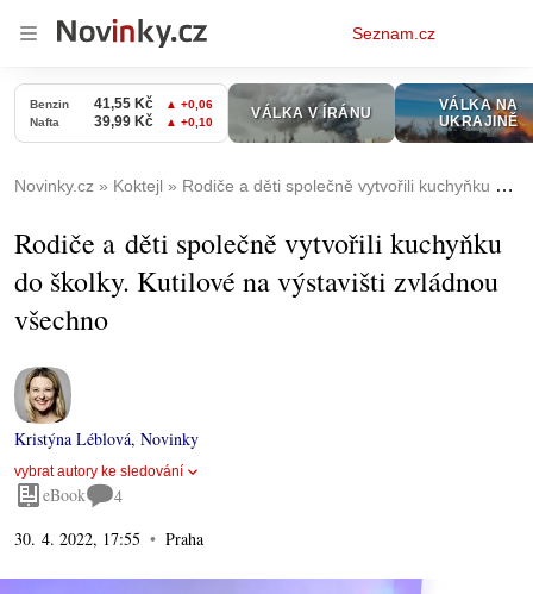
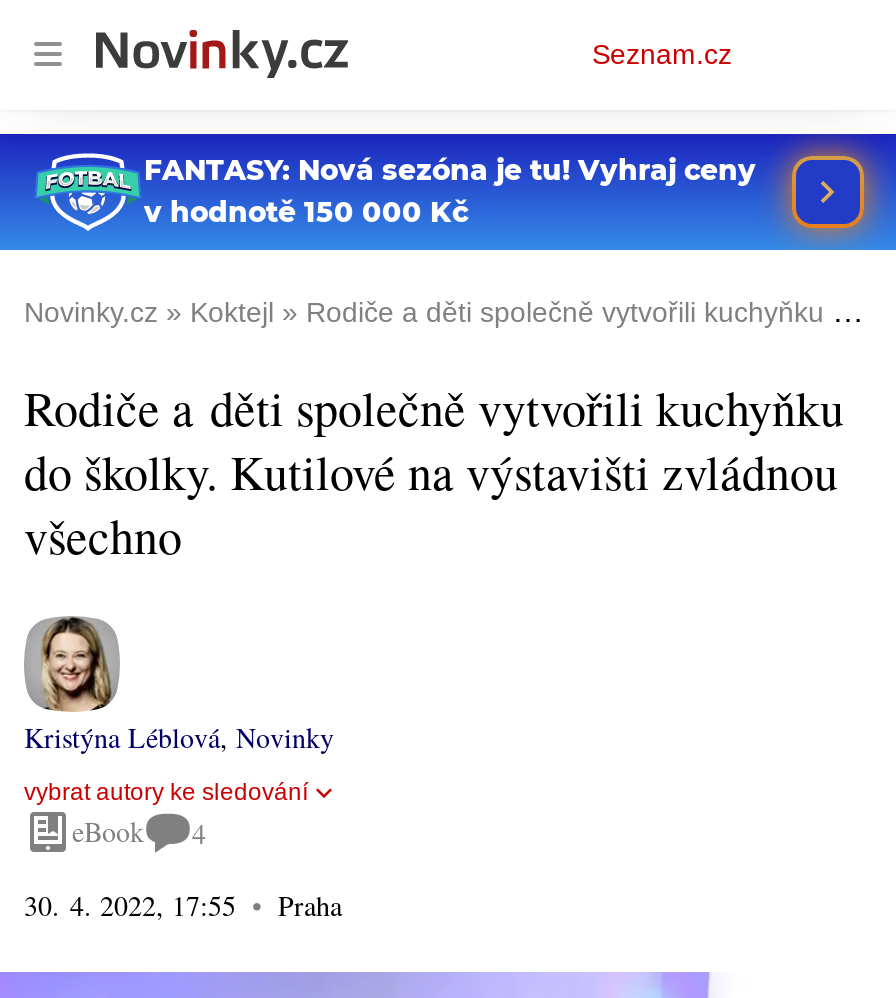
- [image]
+ [image]
